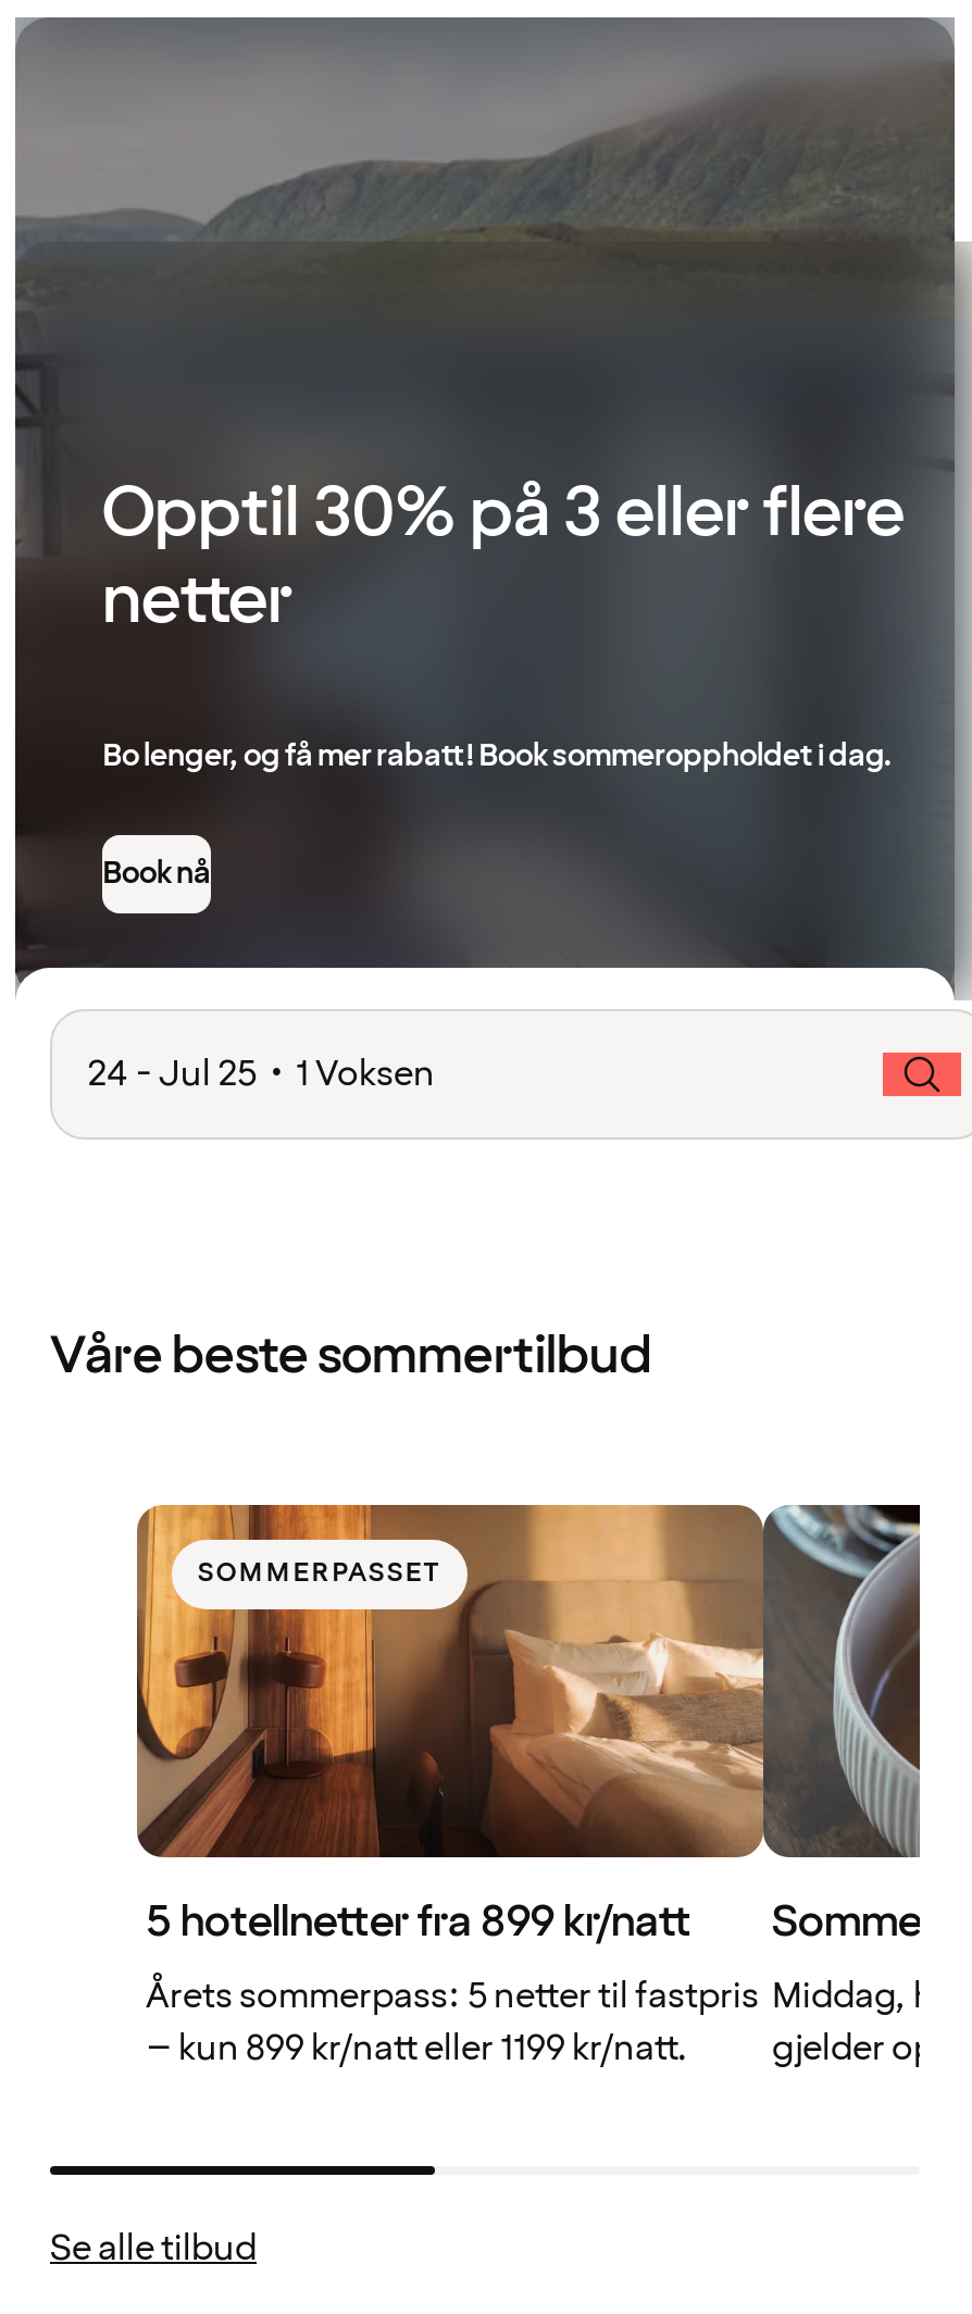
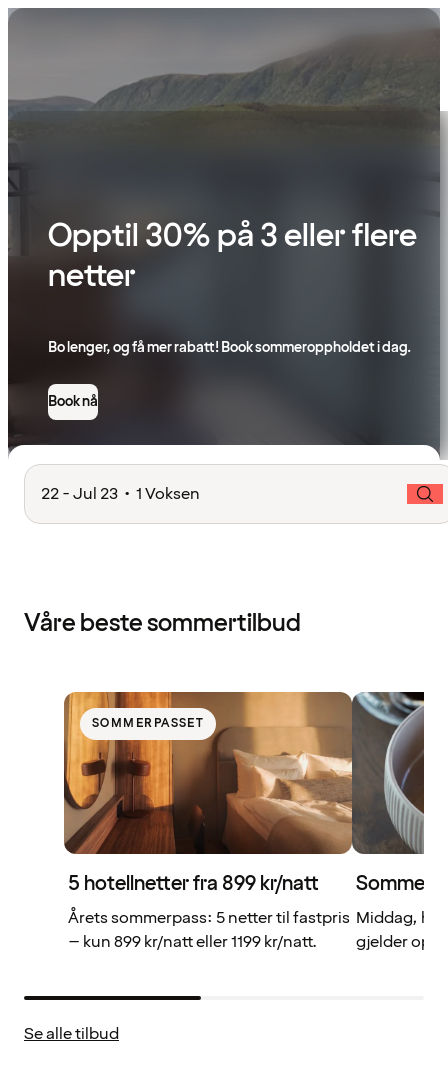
- 24 - Jul 25 • 1 Voksen
+ 22 - Jul 23 • 1 Voksen
